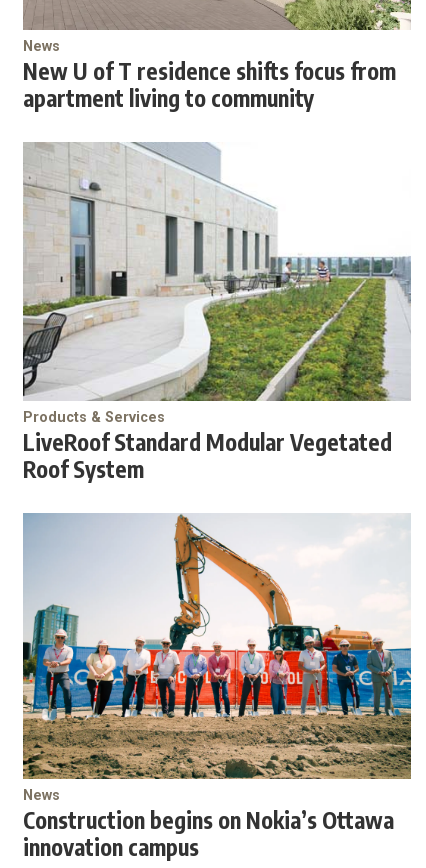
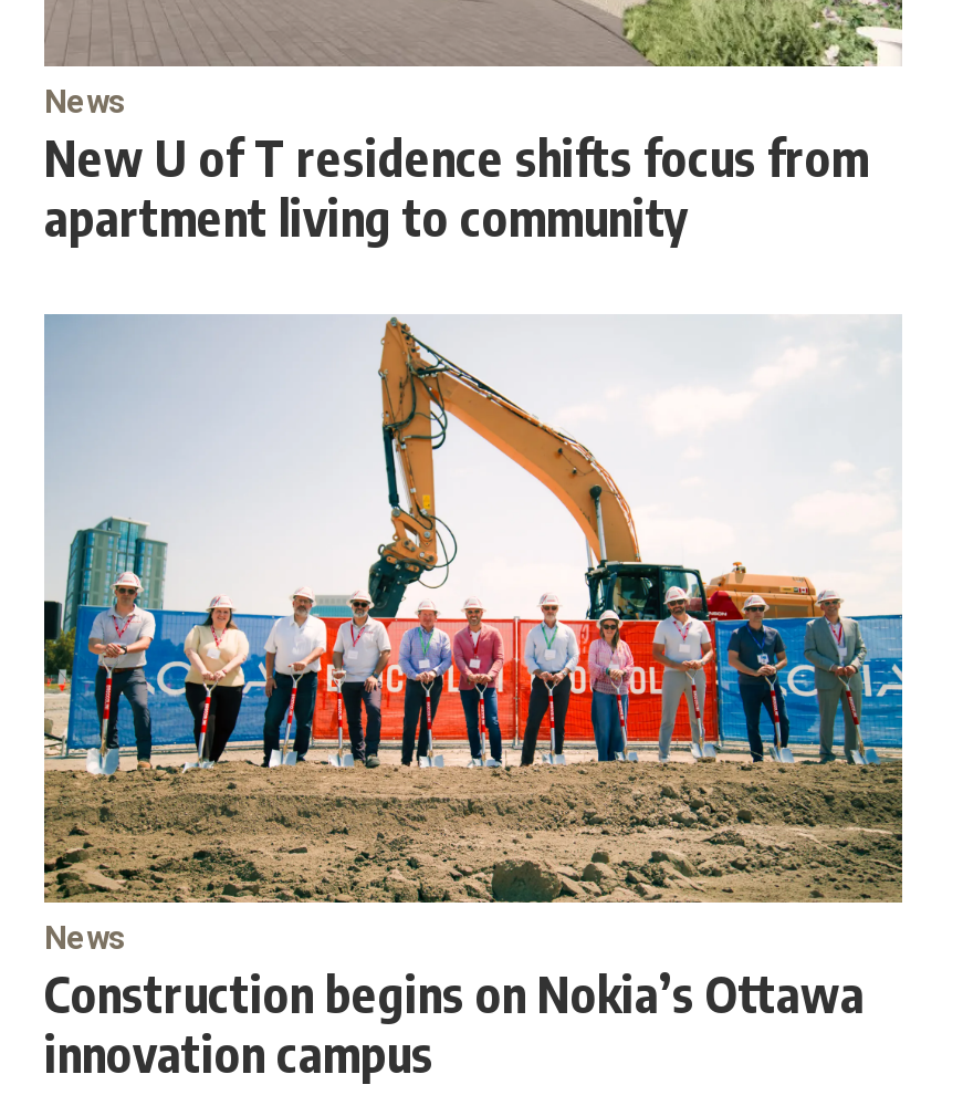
- [image]
- Products & Services
- LiveRoof Standard Modular Vegetated
- Roof System
